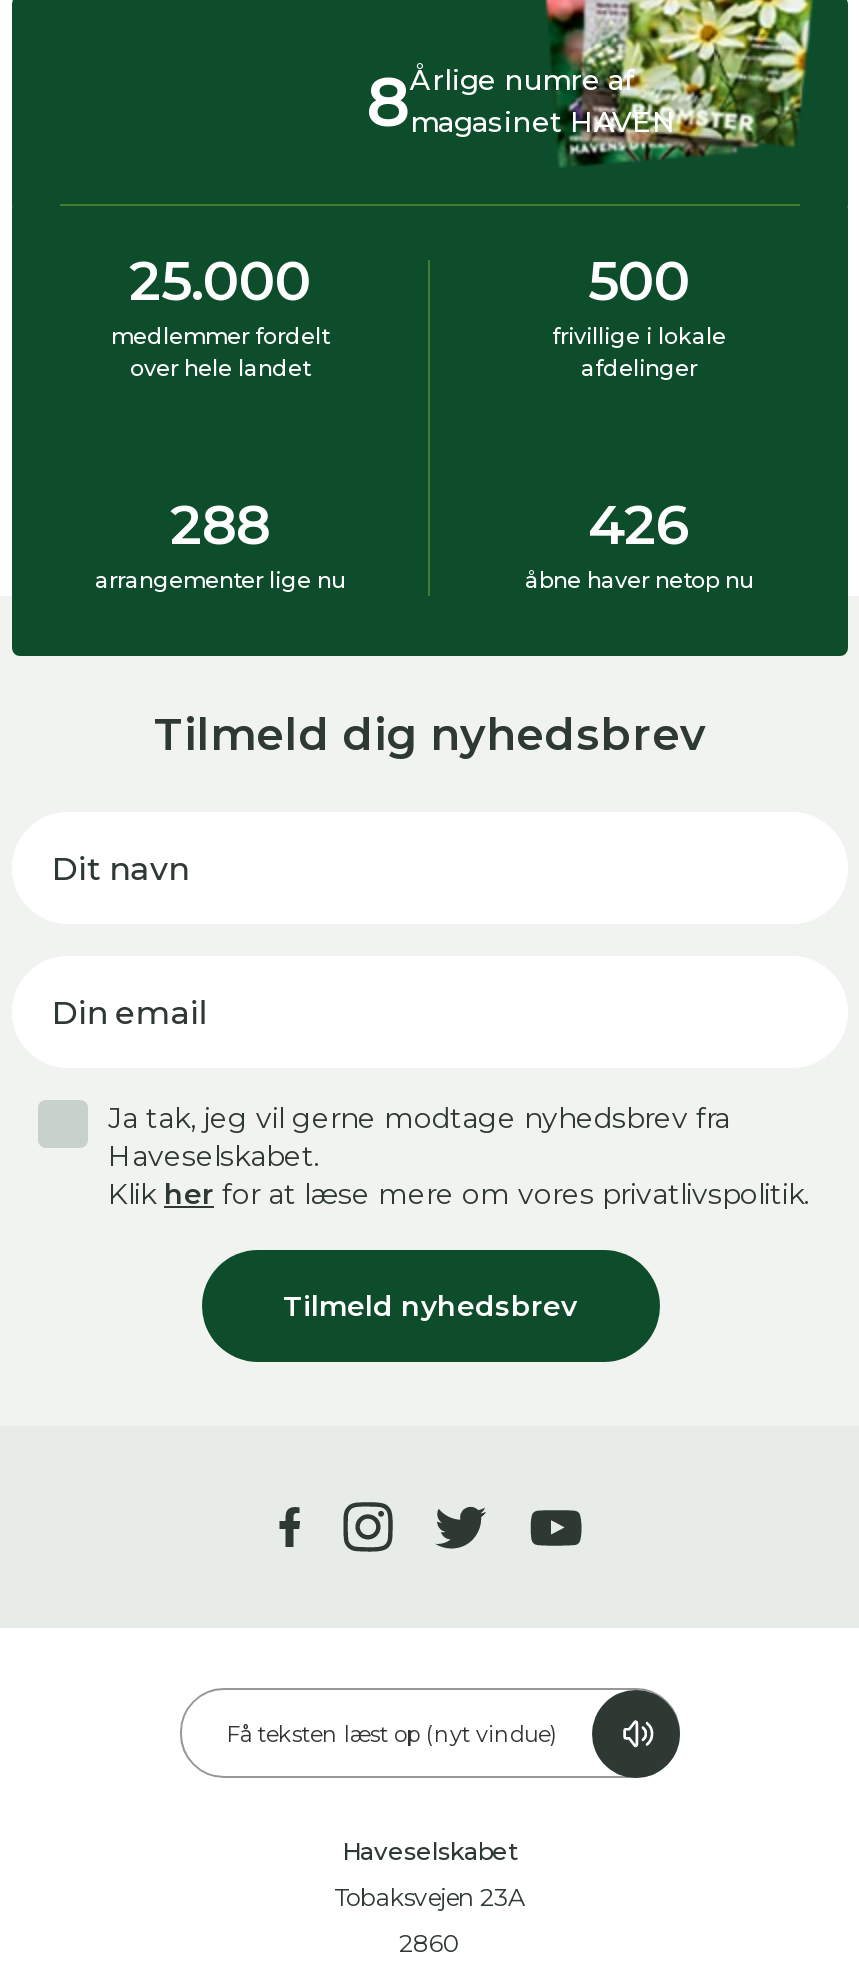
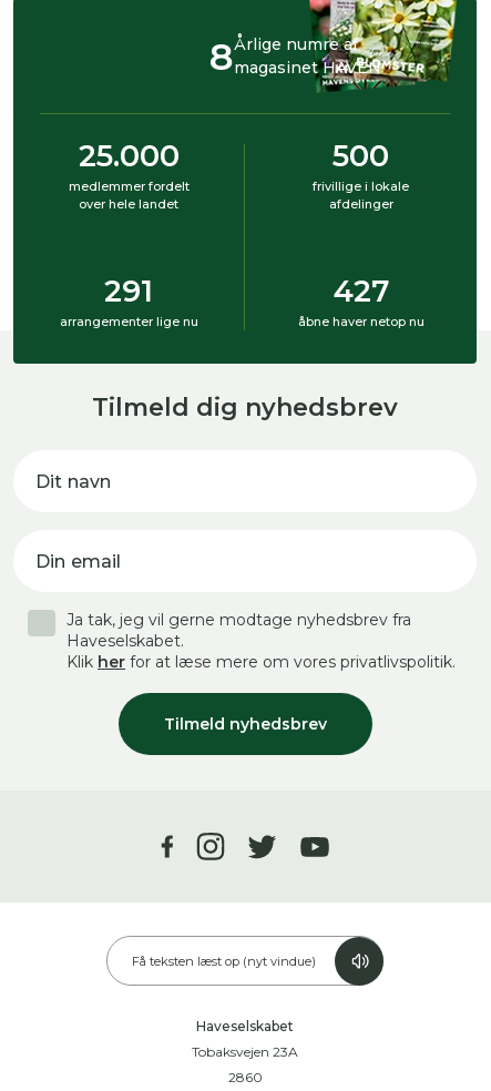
- 288
+ 291

- 426
+ 427
